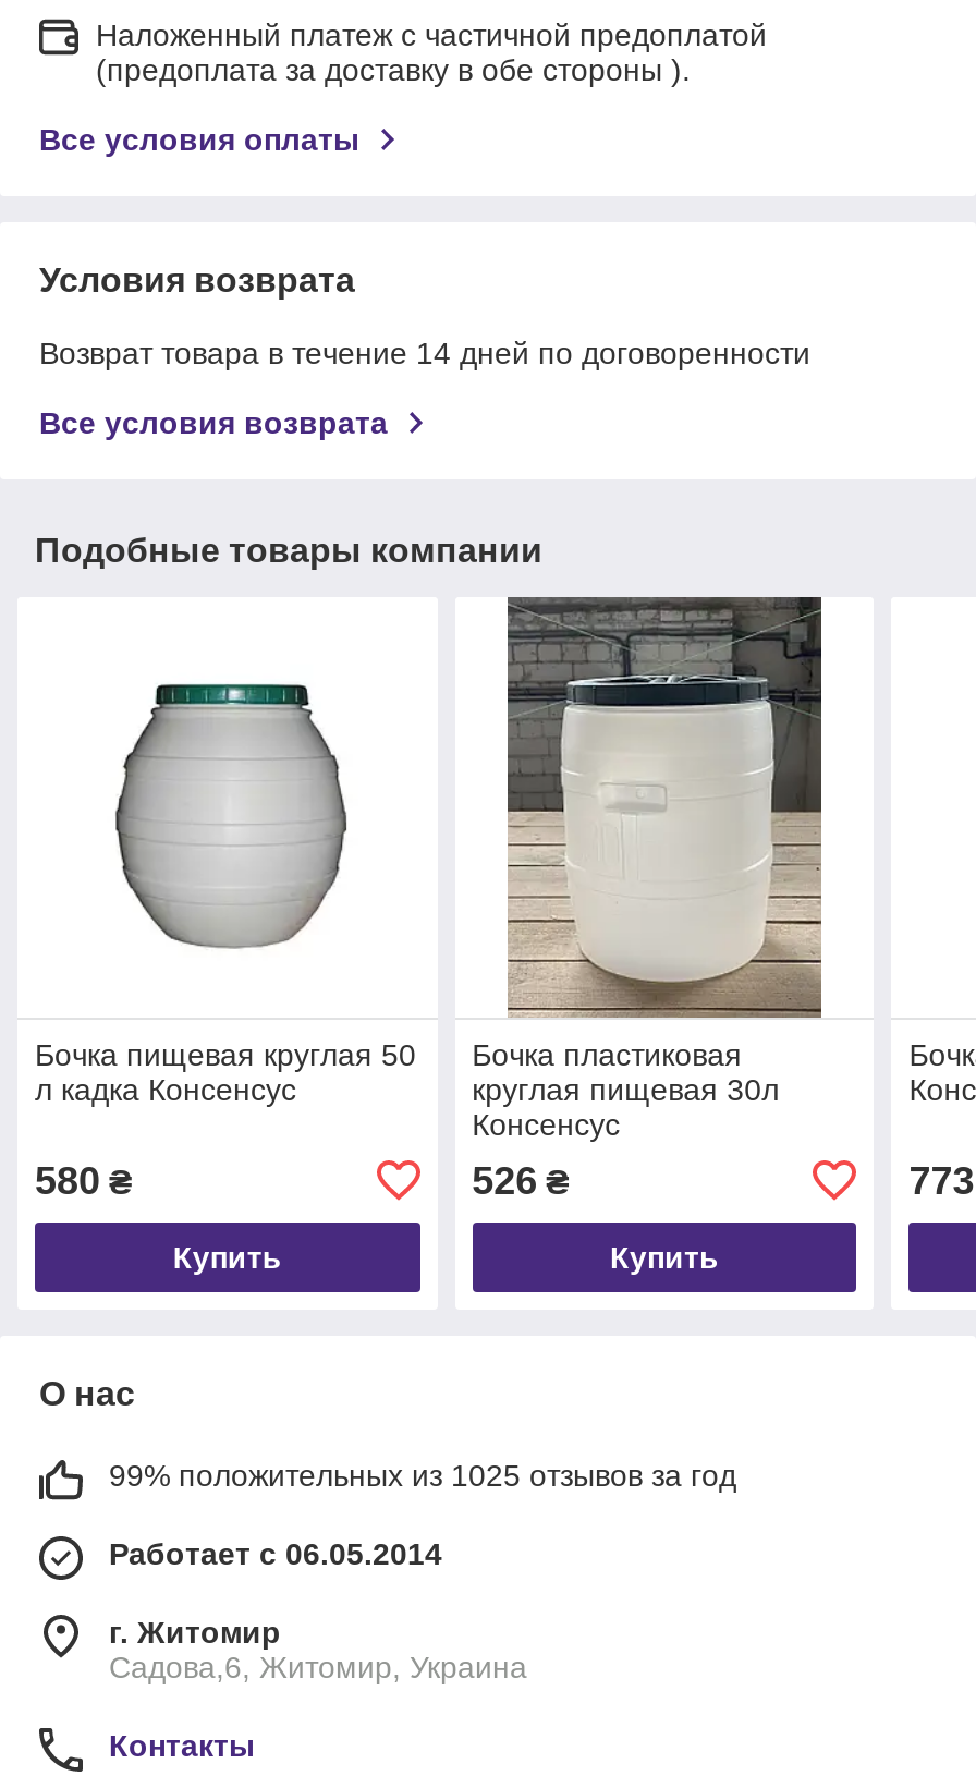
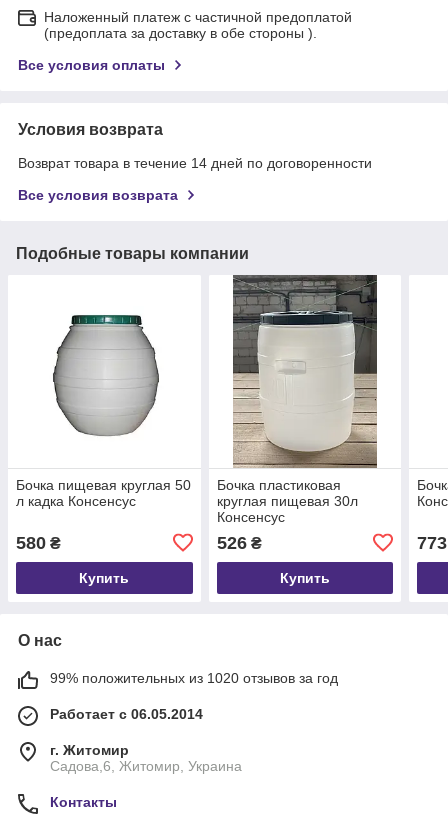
- 99% положительных из 1025 отзывов за год
+ 99% положительных из 1020 отзывов за год
